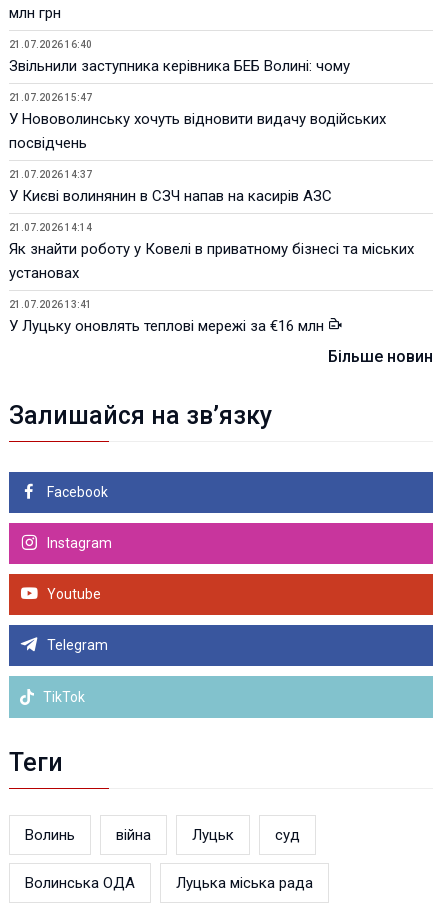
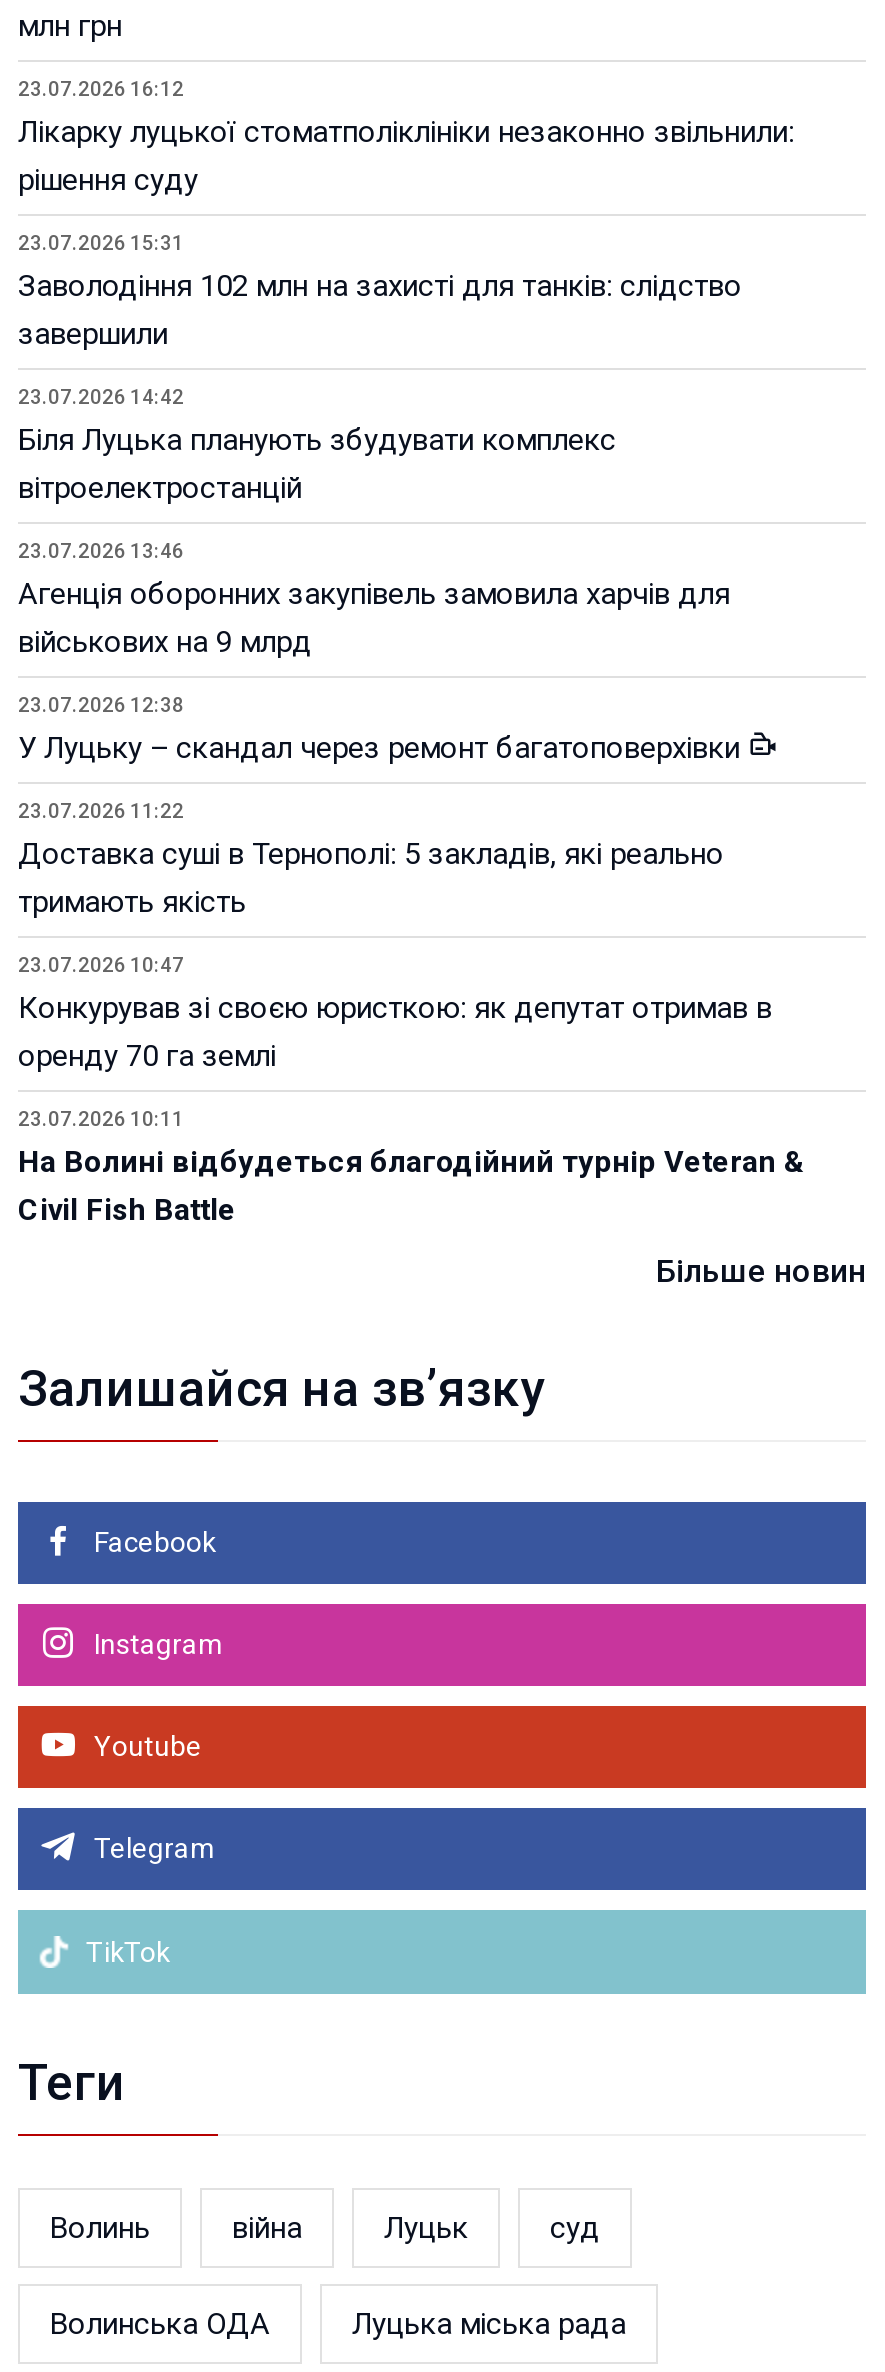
- 21.07.2026 16:40
- Звільнили заступника керівника БЕБ Волині: чому
- 21.07.2026 15:47
- У Нововолинську хочуть відновити видачу водійських
- посвідчень
- 21.07.2026 14:37
- У Києві волинянин в СЗЧ напав на касирів АЗС
- 21.07.2026 14:14
- Як знайти роботу у Ковелі в приватному бізнесі та міських
- установах
- 21.07.2026 13:41
- У Луцьку оновлять теплові мережі за €16 млн
+ 23.07.2026 16:12
+ Лікарку луцької стоматполіклініки незаконно звільнили:
+ рішення суду
+ 23.07.2026 15:31
+ Заволодіння 102 млн на захисті для танків: слідство
+ завершили
+ 23.07.2026 14:42
+ Біля Луцька планують збудувати комплекс
+ вітроелектростанцій
+ 23.07.2026 13:46
+ Агенція оборонних закупівель замовила харчів для
+ військових на 9 млрд
+ 23.07.2026 12:38
+ У Луцьку – скандал через ремонт багатоповерхівки
+ 23.07.2026 11:22
+ Доставка суші в Тернополі: 5 закладів, які реально
+ тримають якість
+ 23.07.2026 10:47
+ Конкурував зі своєю юристкою: як депутат отримав в
+ оренду 70 га землі
+ 23.07.2026 10:11
+ На Волині відбудеться благодійний турнір Veteran &
+ Civil Fish Battle
